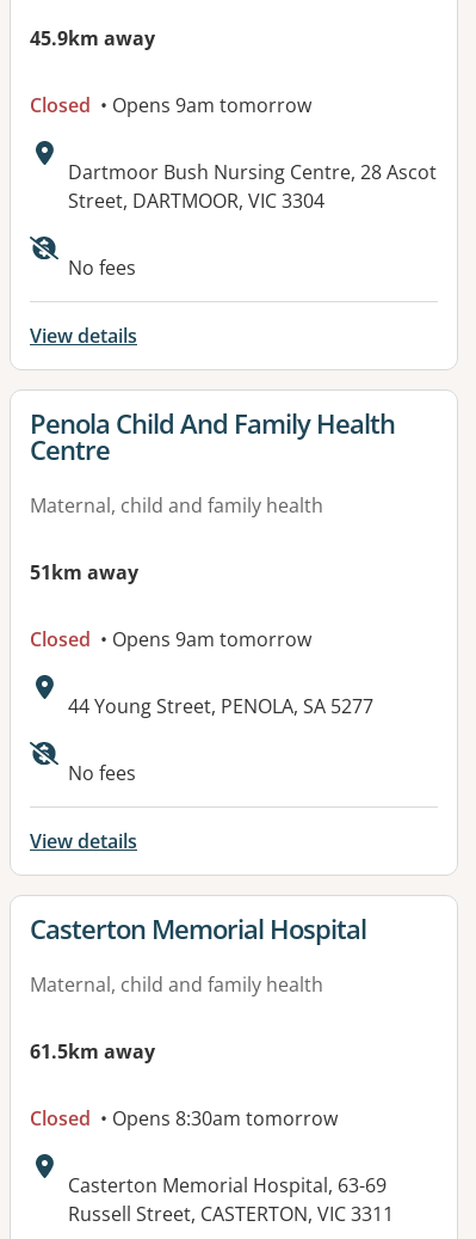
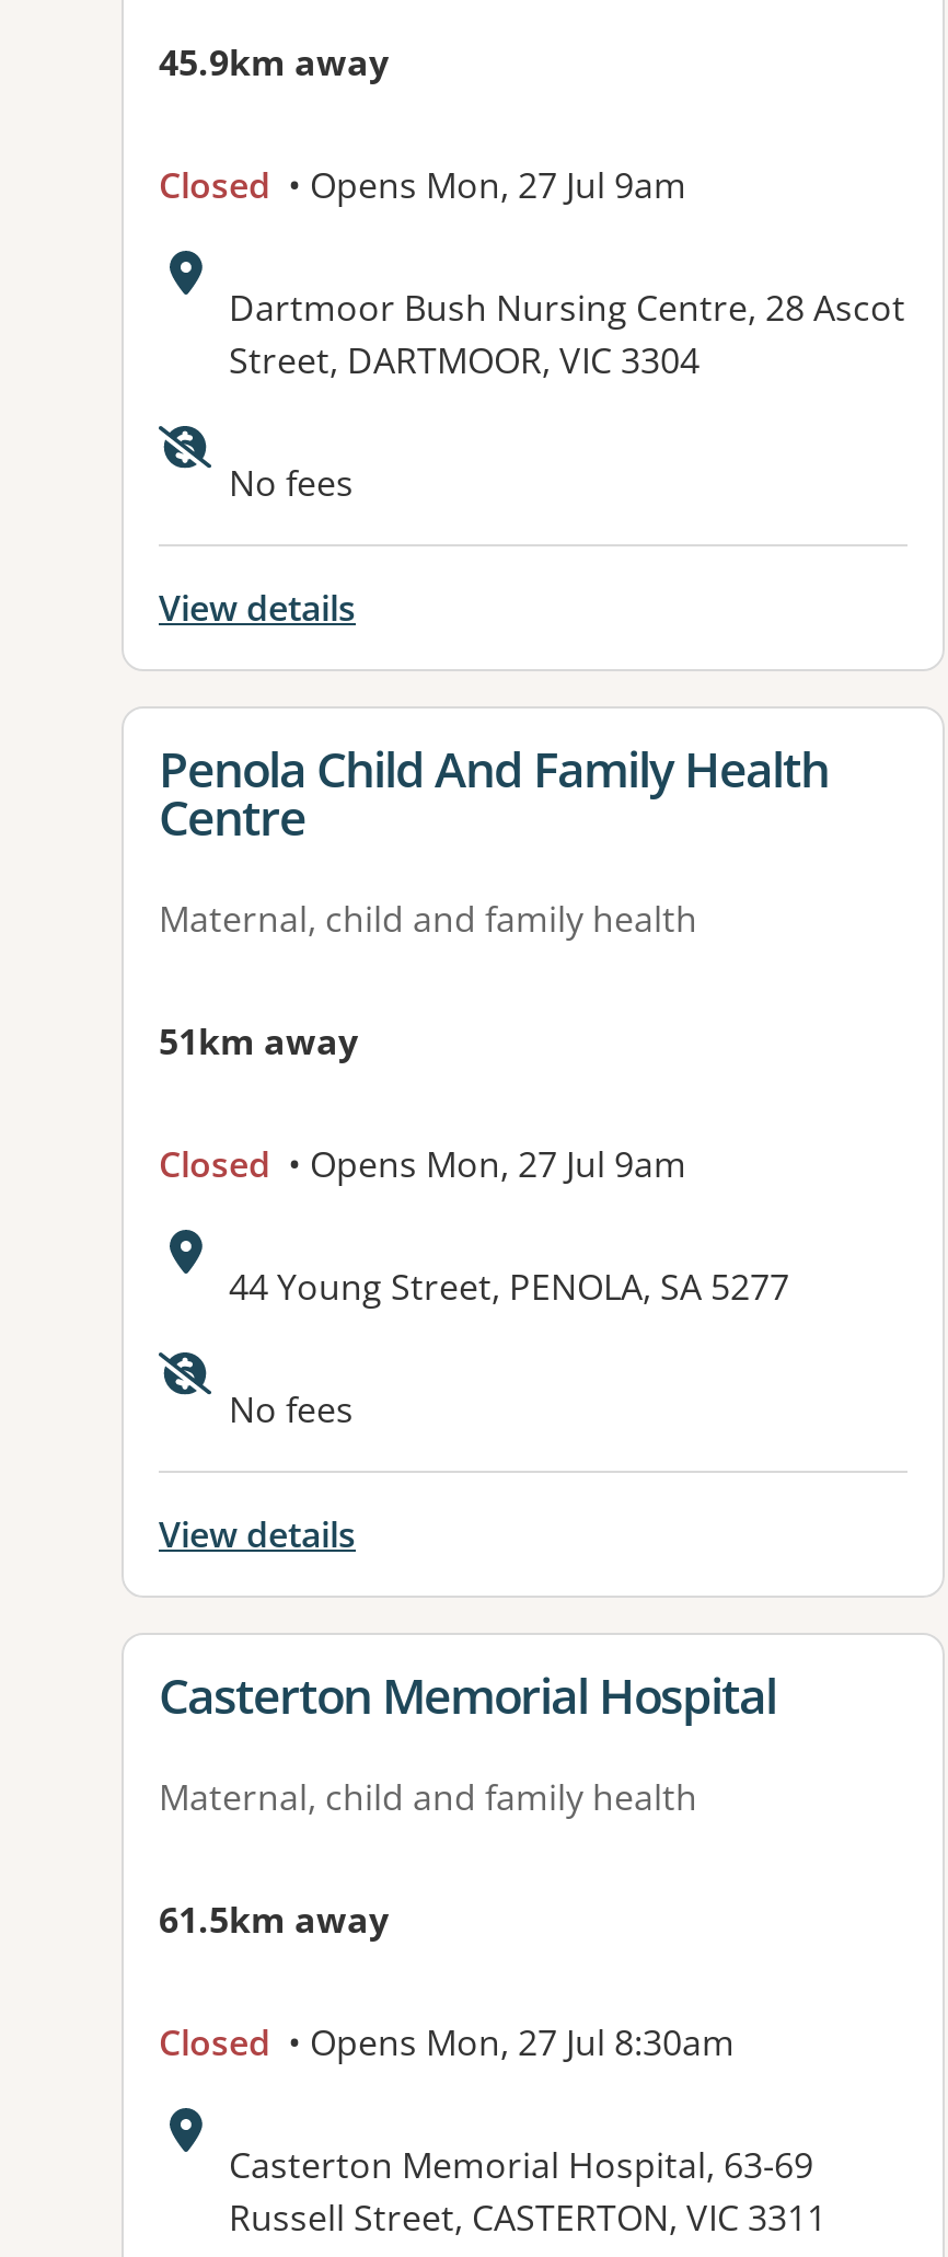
- Closed • Opens 9am tomorrow
+ Closed • Opens Mon, 27 Jul 9am

- Closed • Opens 9am tomorrow
+ Closed • Opens Mon, 27 Jul 9am

- Closed • Opens 8:30am tomorrow
+ Closed • Opens Mon, 27 Jul 8:30am
